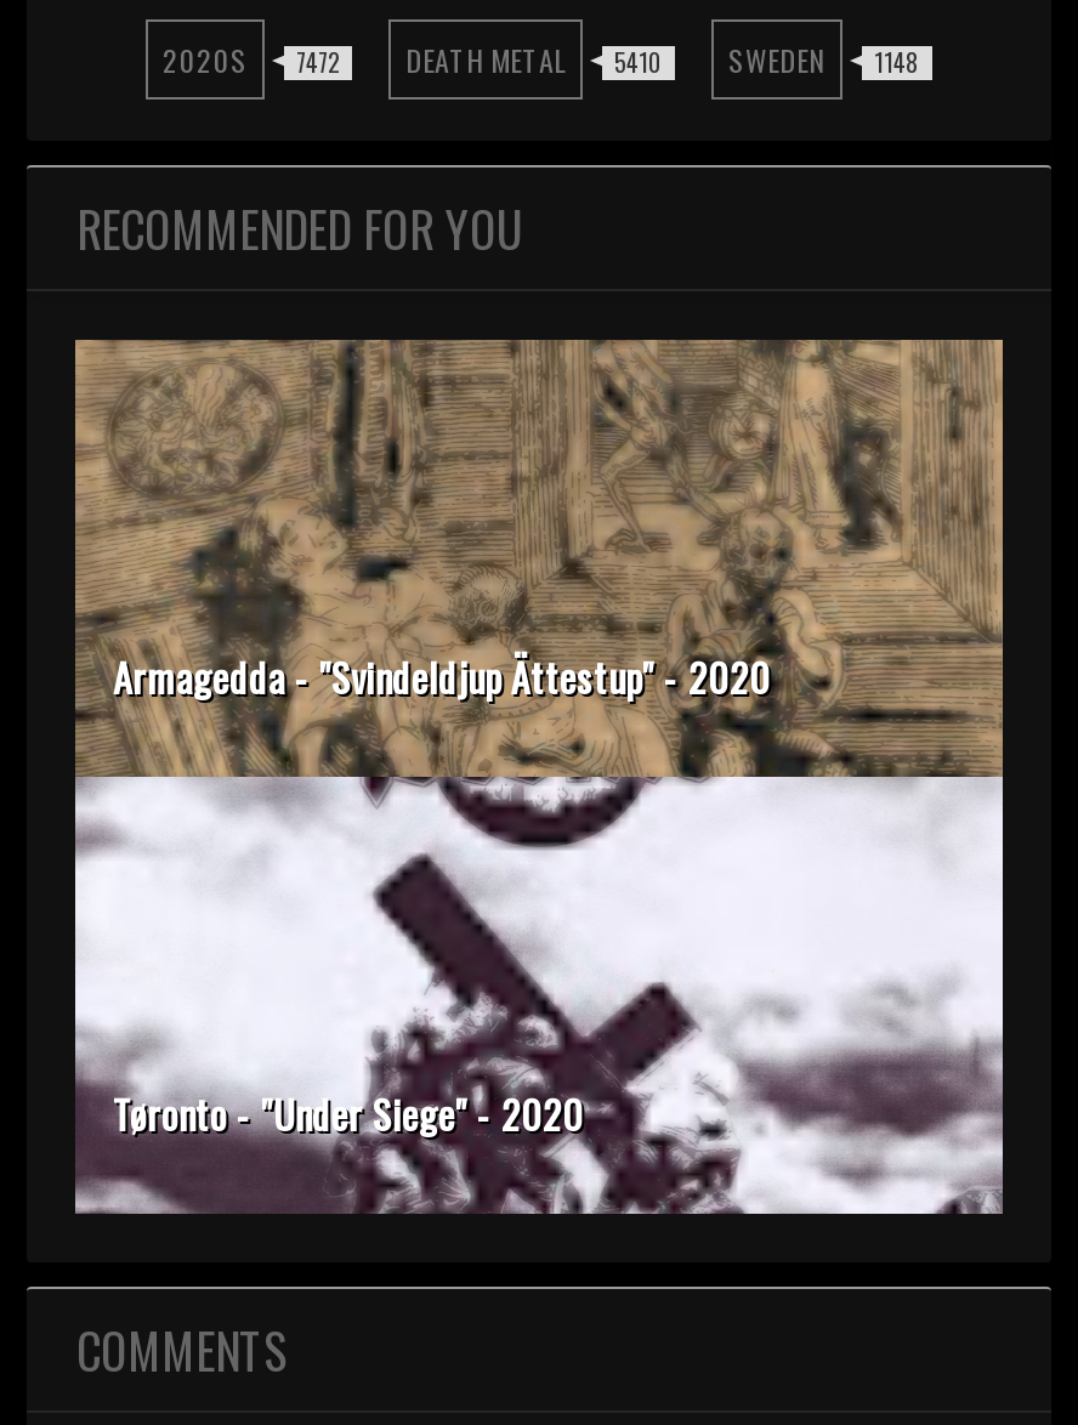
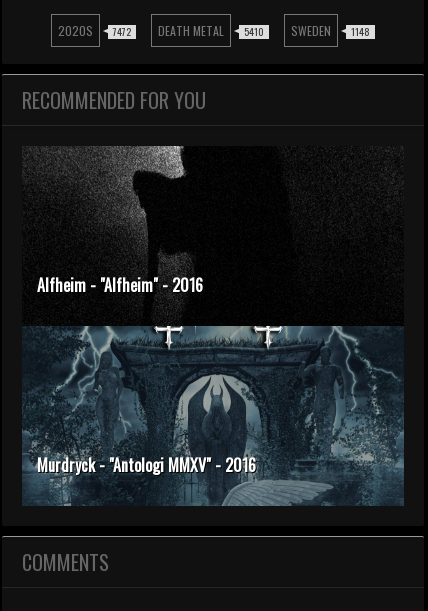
- [image]
- Armagedda - "Svindeldjup Ättestup" - 2020
+ [image]
+ Alfheim - "Alfheim" - 2016

- Tøronto - "Under Siege" - 2020
+ Murdryck - "Antologi MMXV" - 2016
